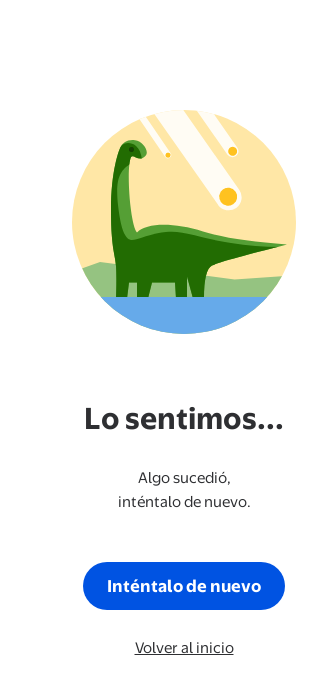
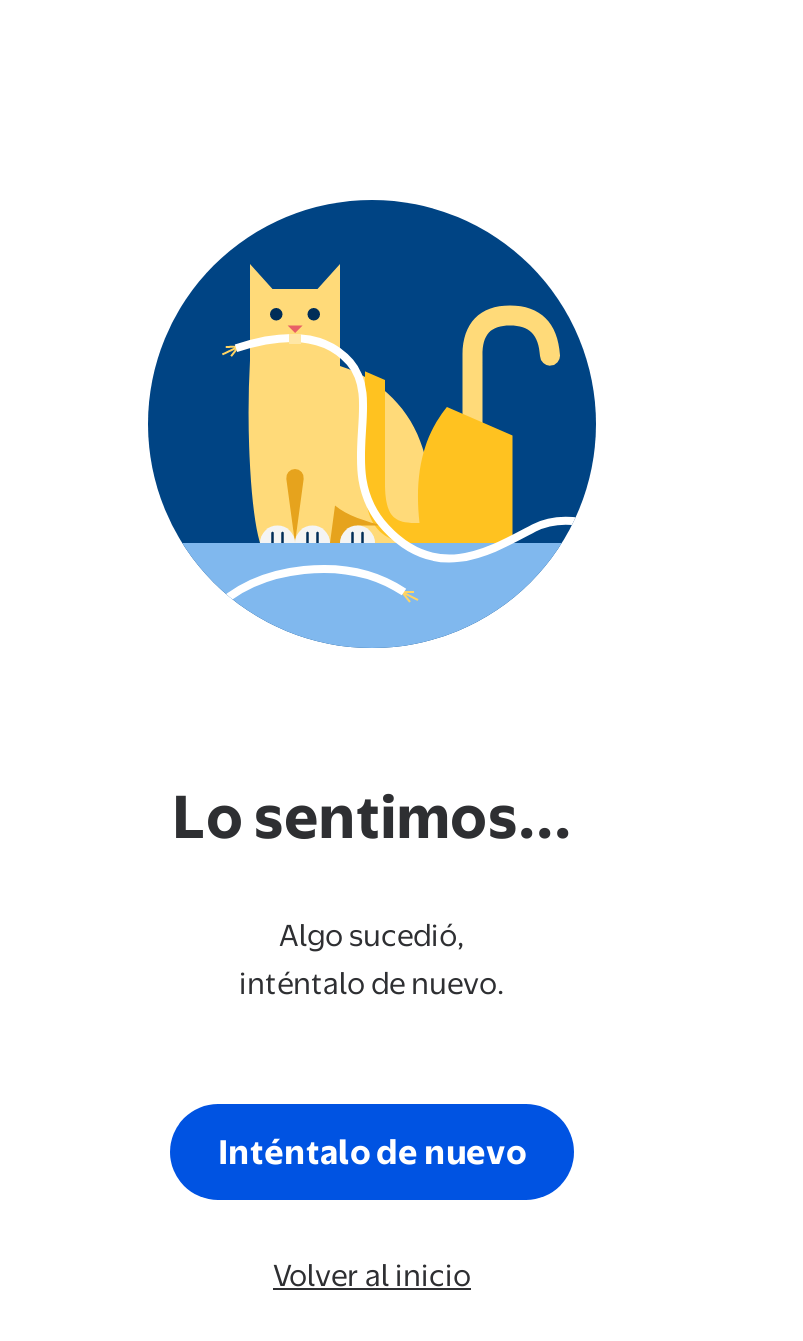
- [image]
+ [image]
